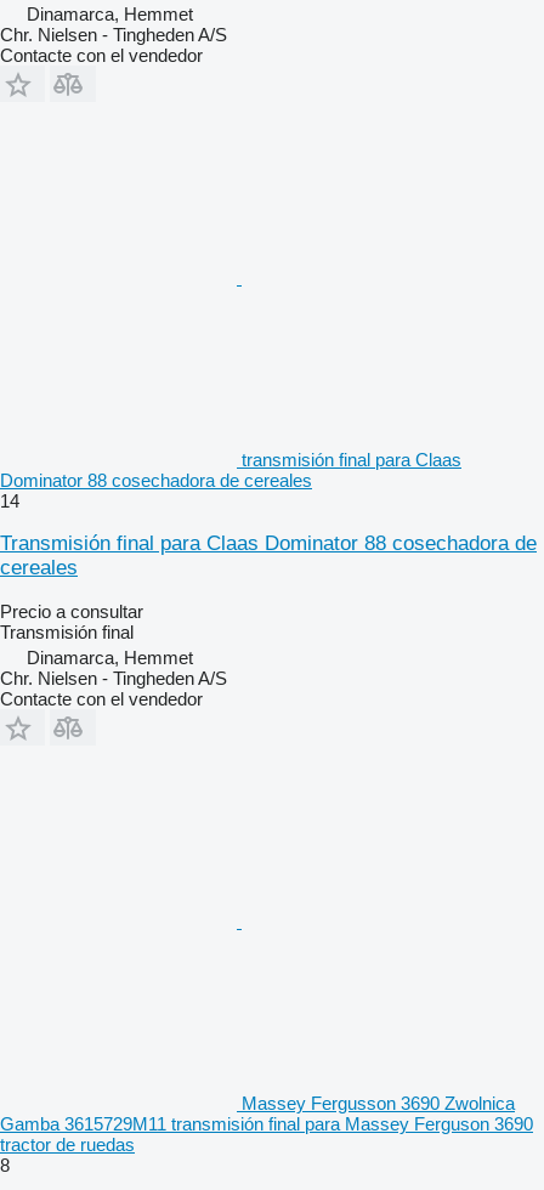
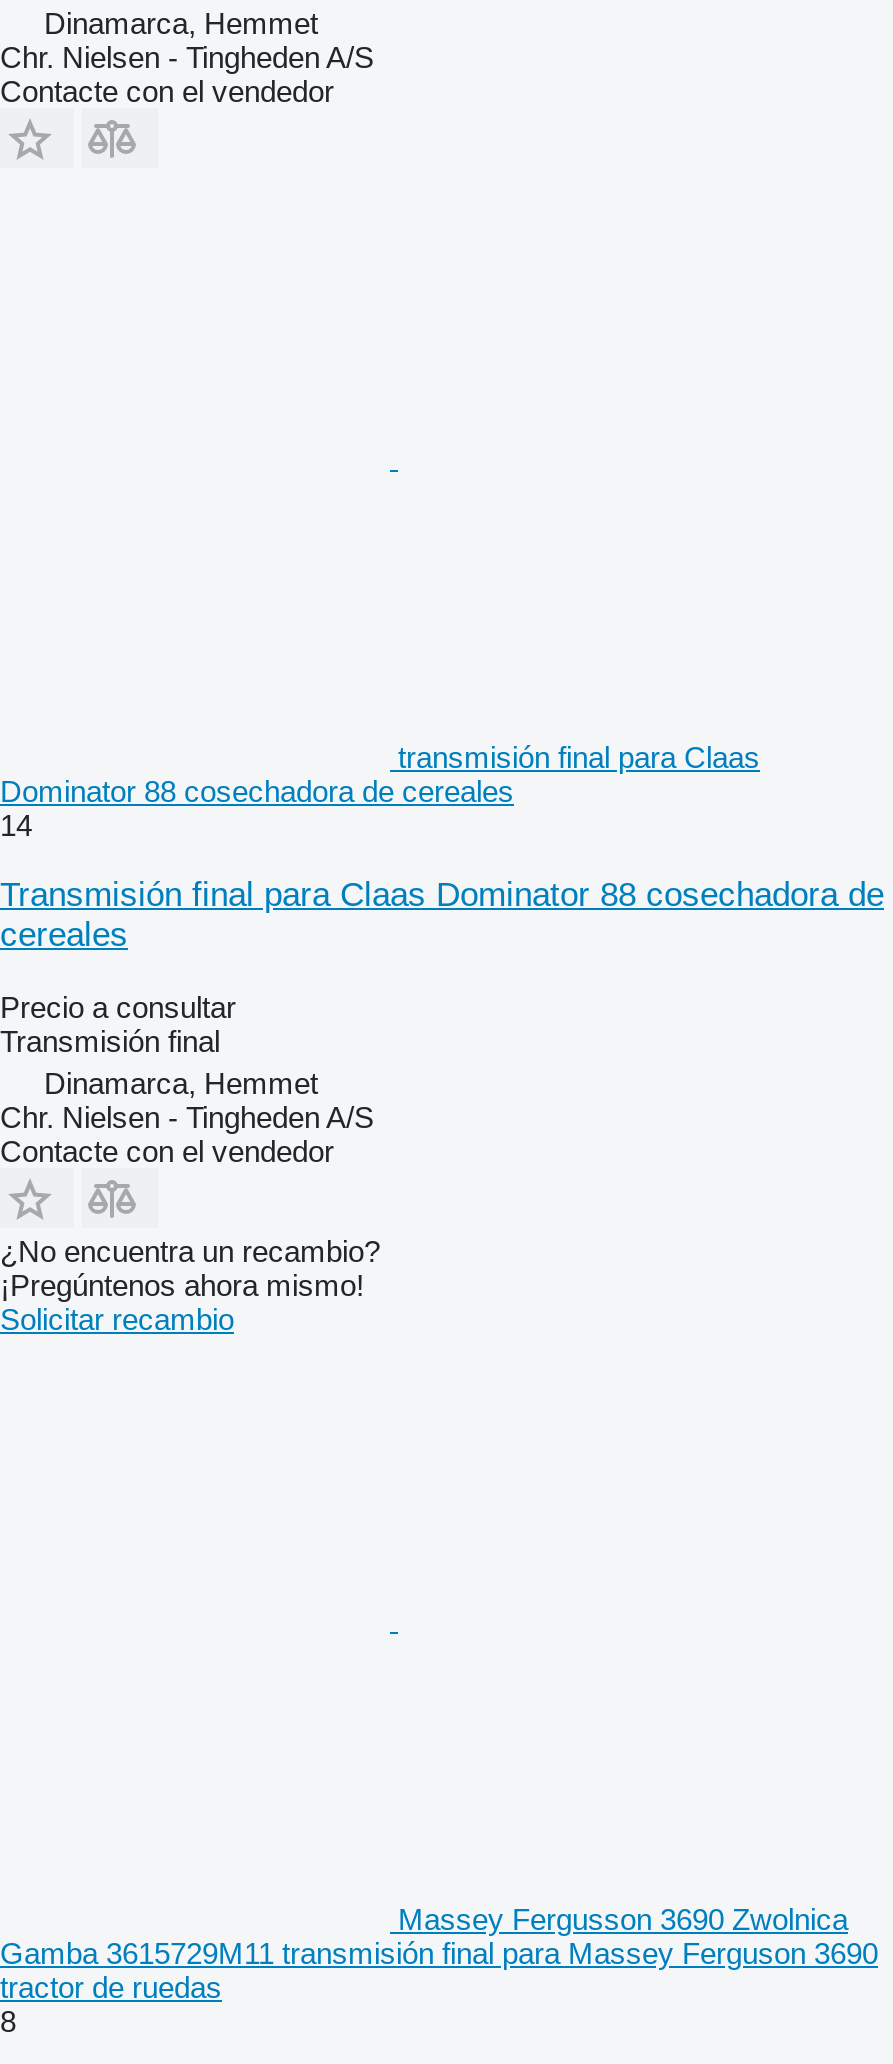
+ ¿No encuentra un recambio?
+ ¡Pregúntenos ahora mismo!
+ Solicitar recambio
